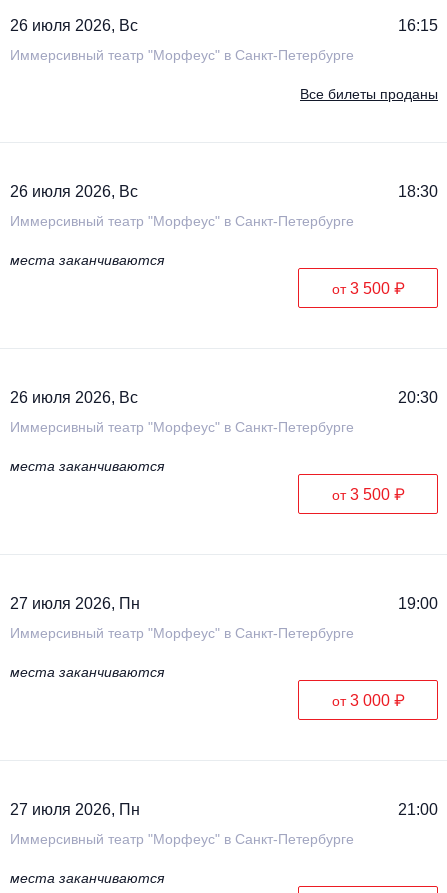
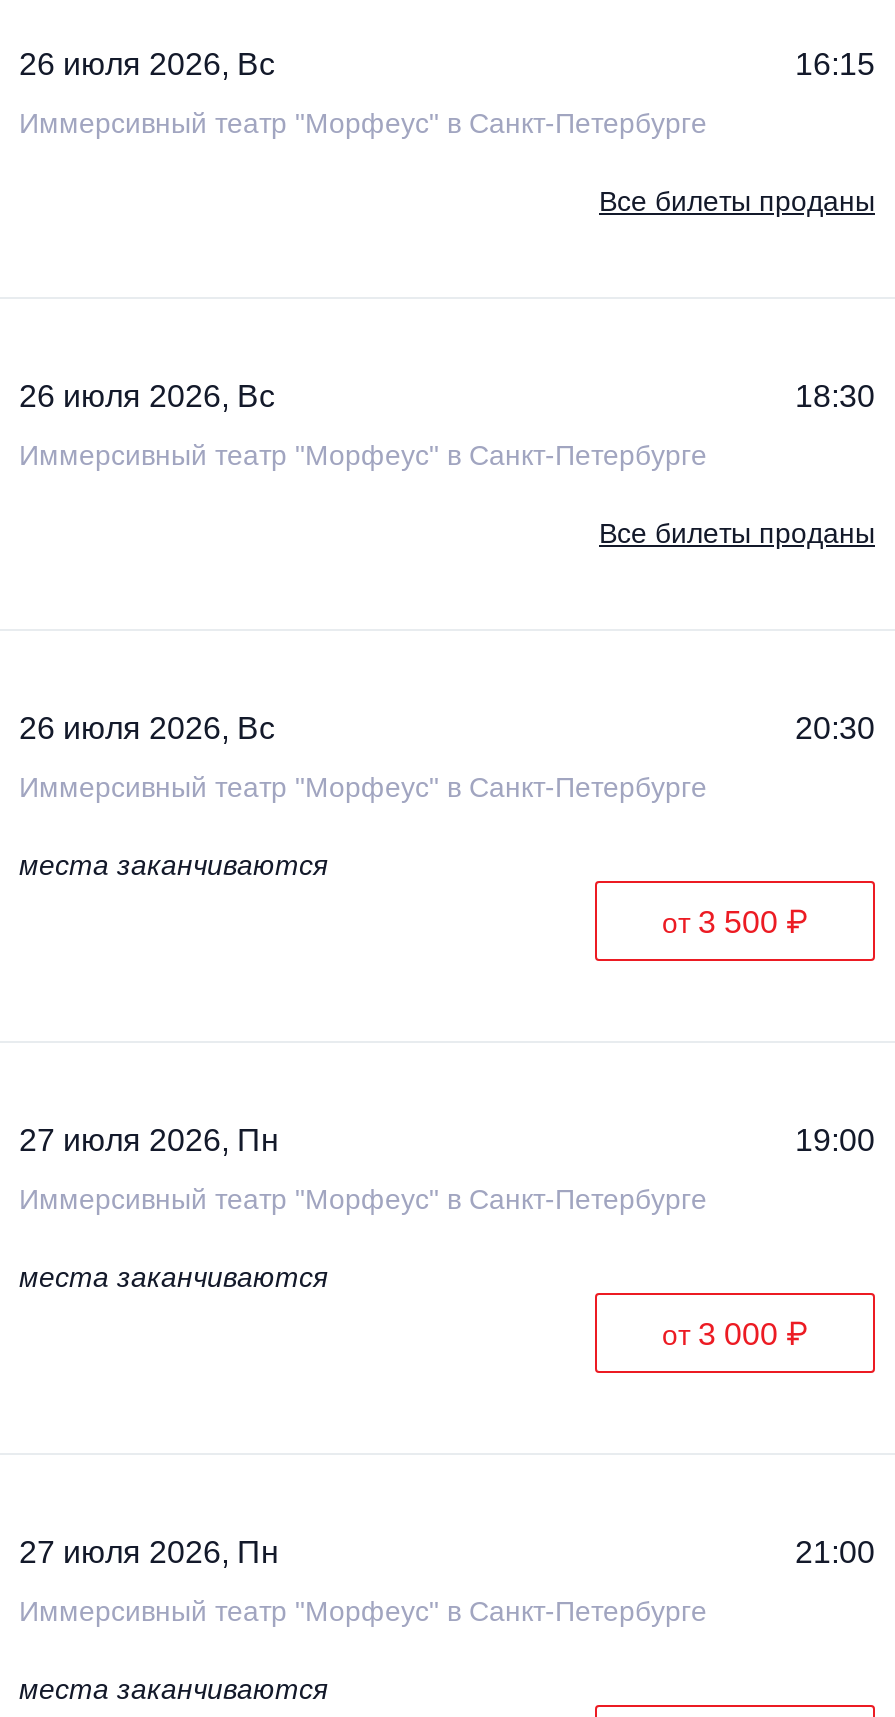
- места заканчиваются
- от 3 500 ₽
+ Все билеты проданы
